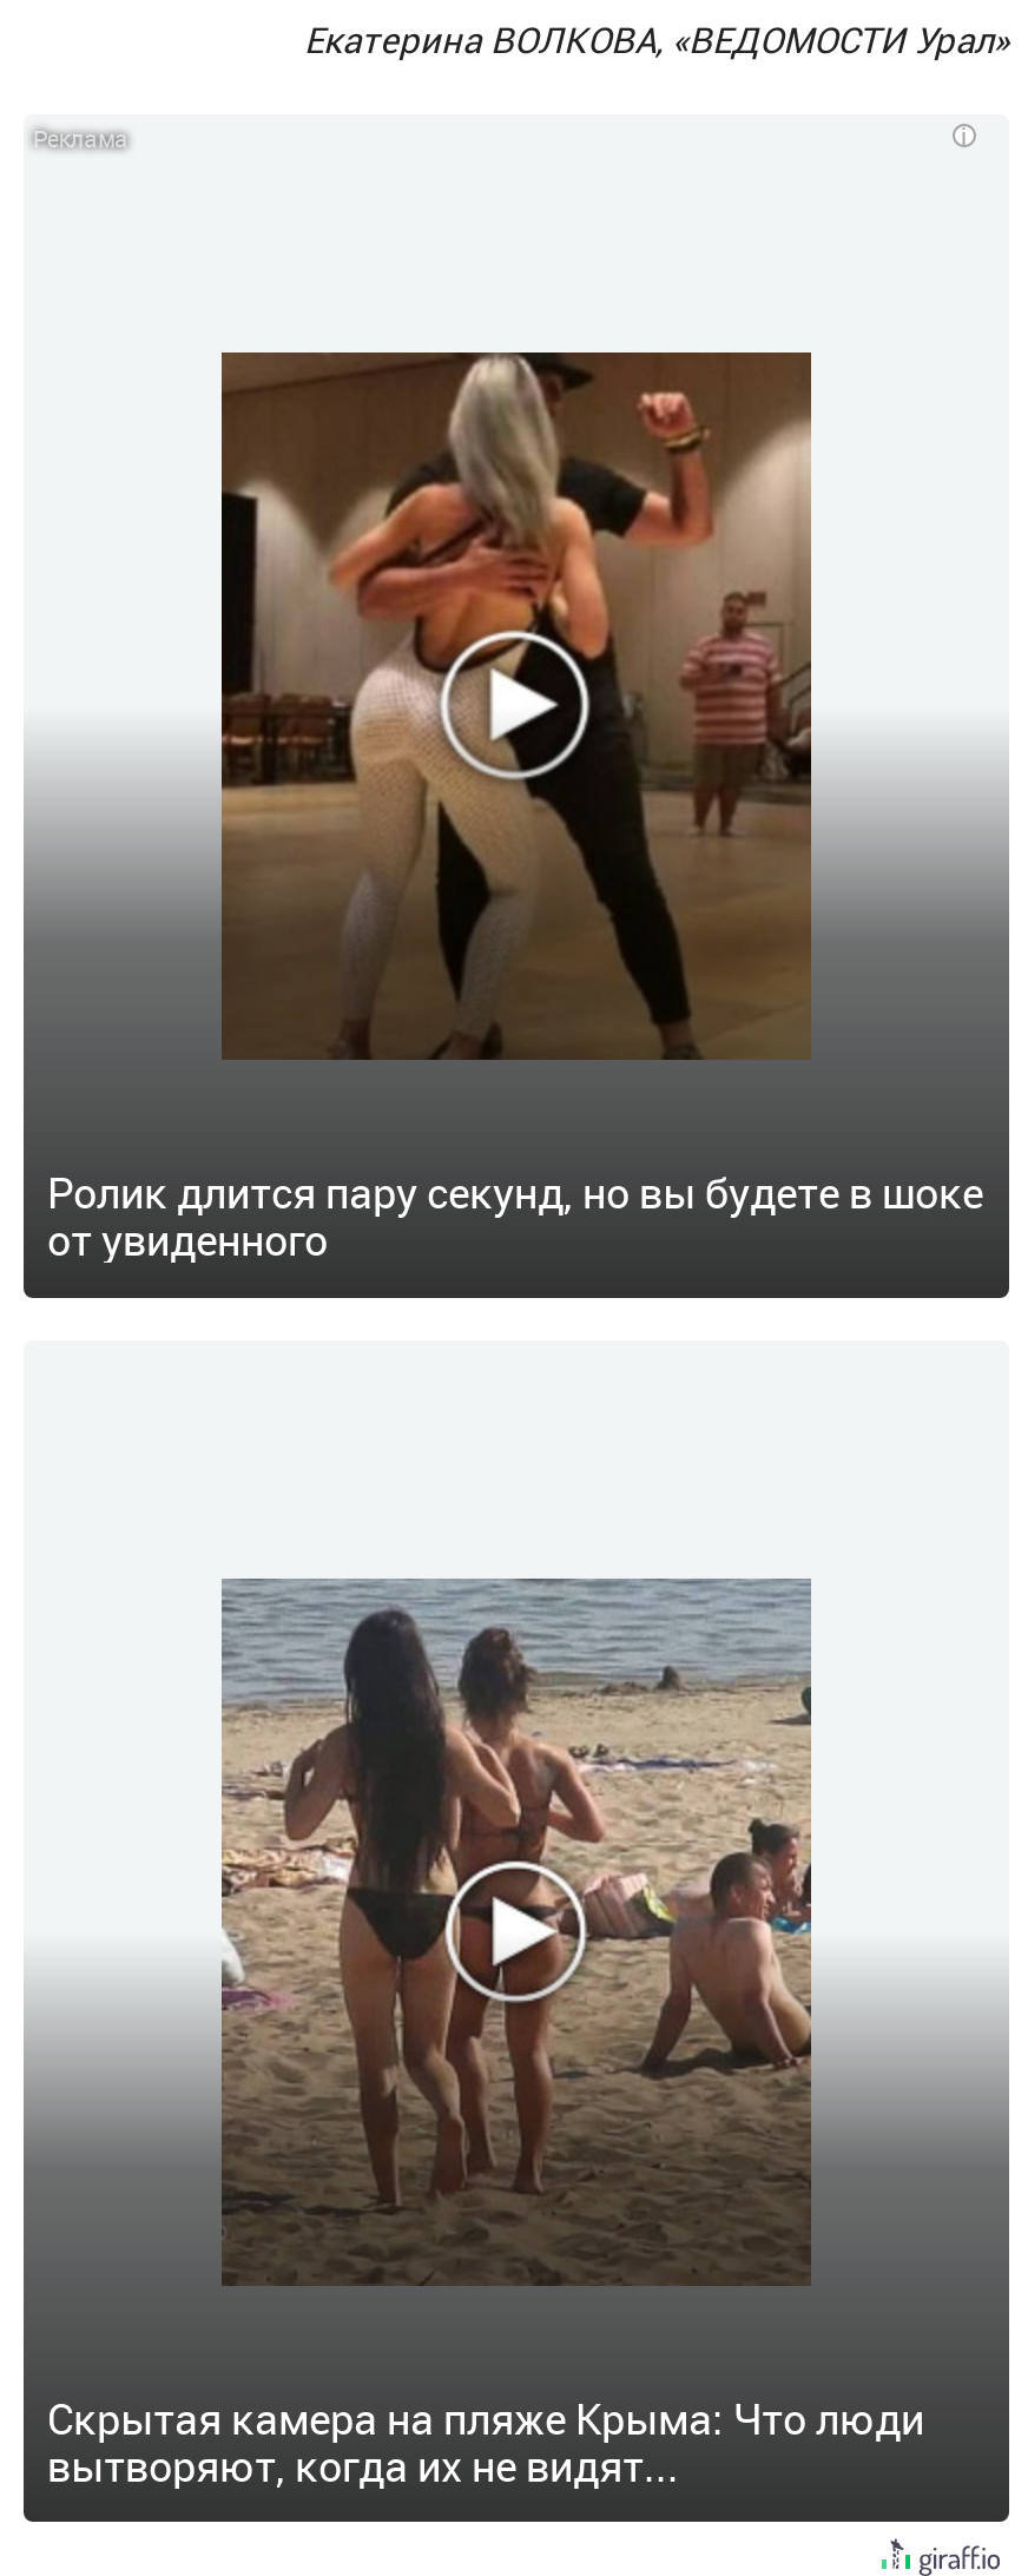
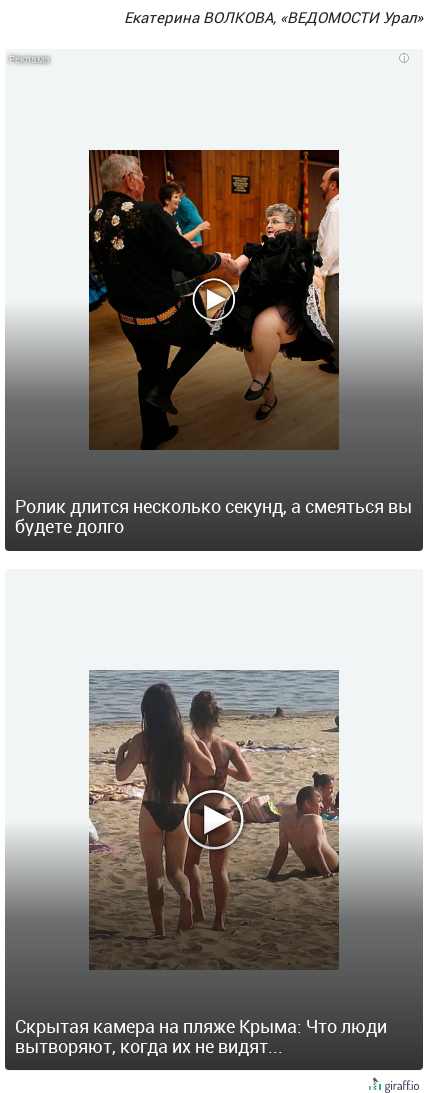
- [image]
+ [image]

- Ролик длится пару секунд, но вы будете в шоке
- от увиденного
+ Ролик длится несколько секунд, а смеяться вы
+ будете долго
